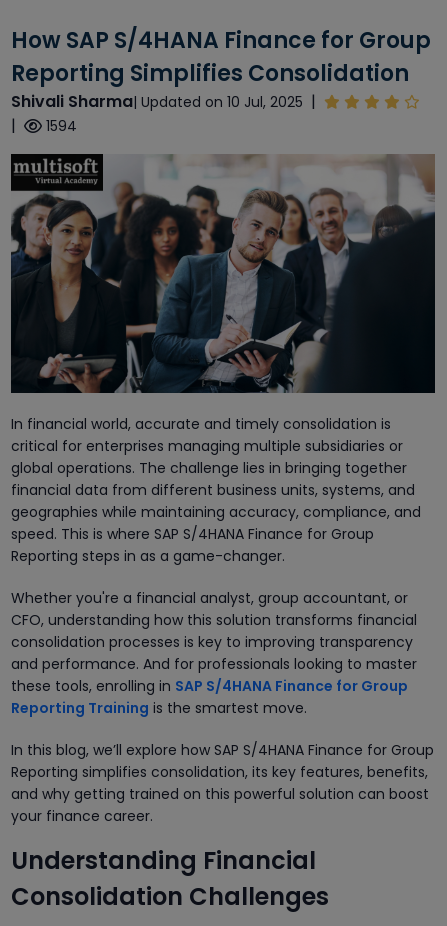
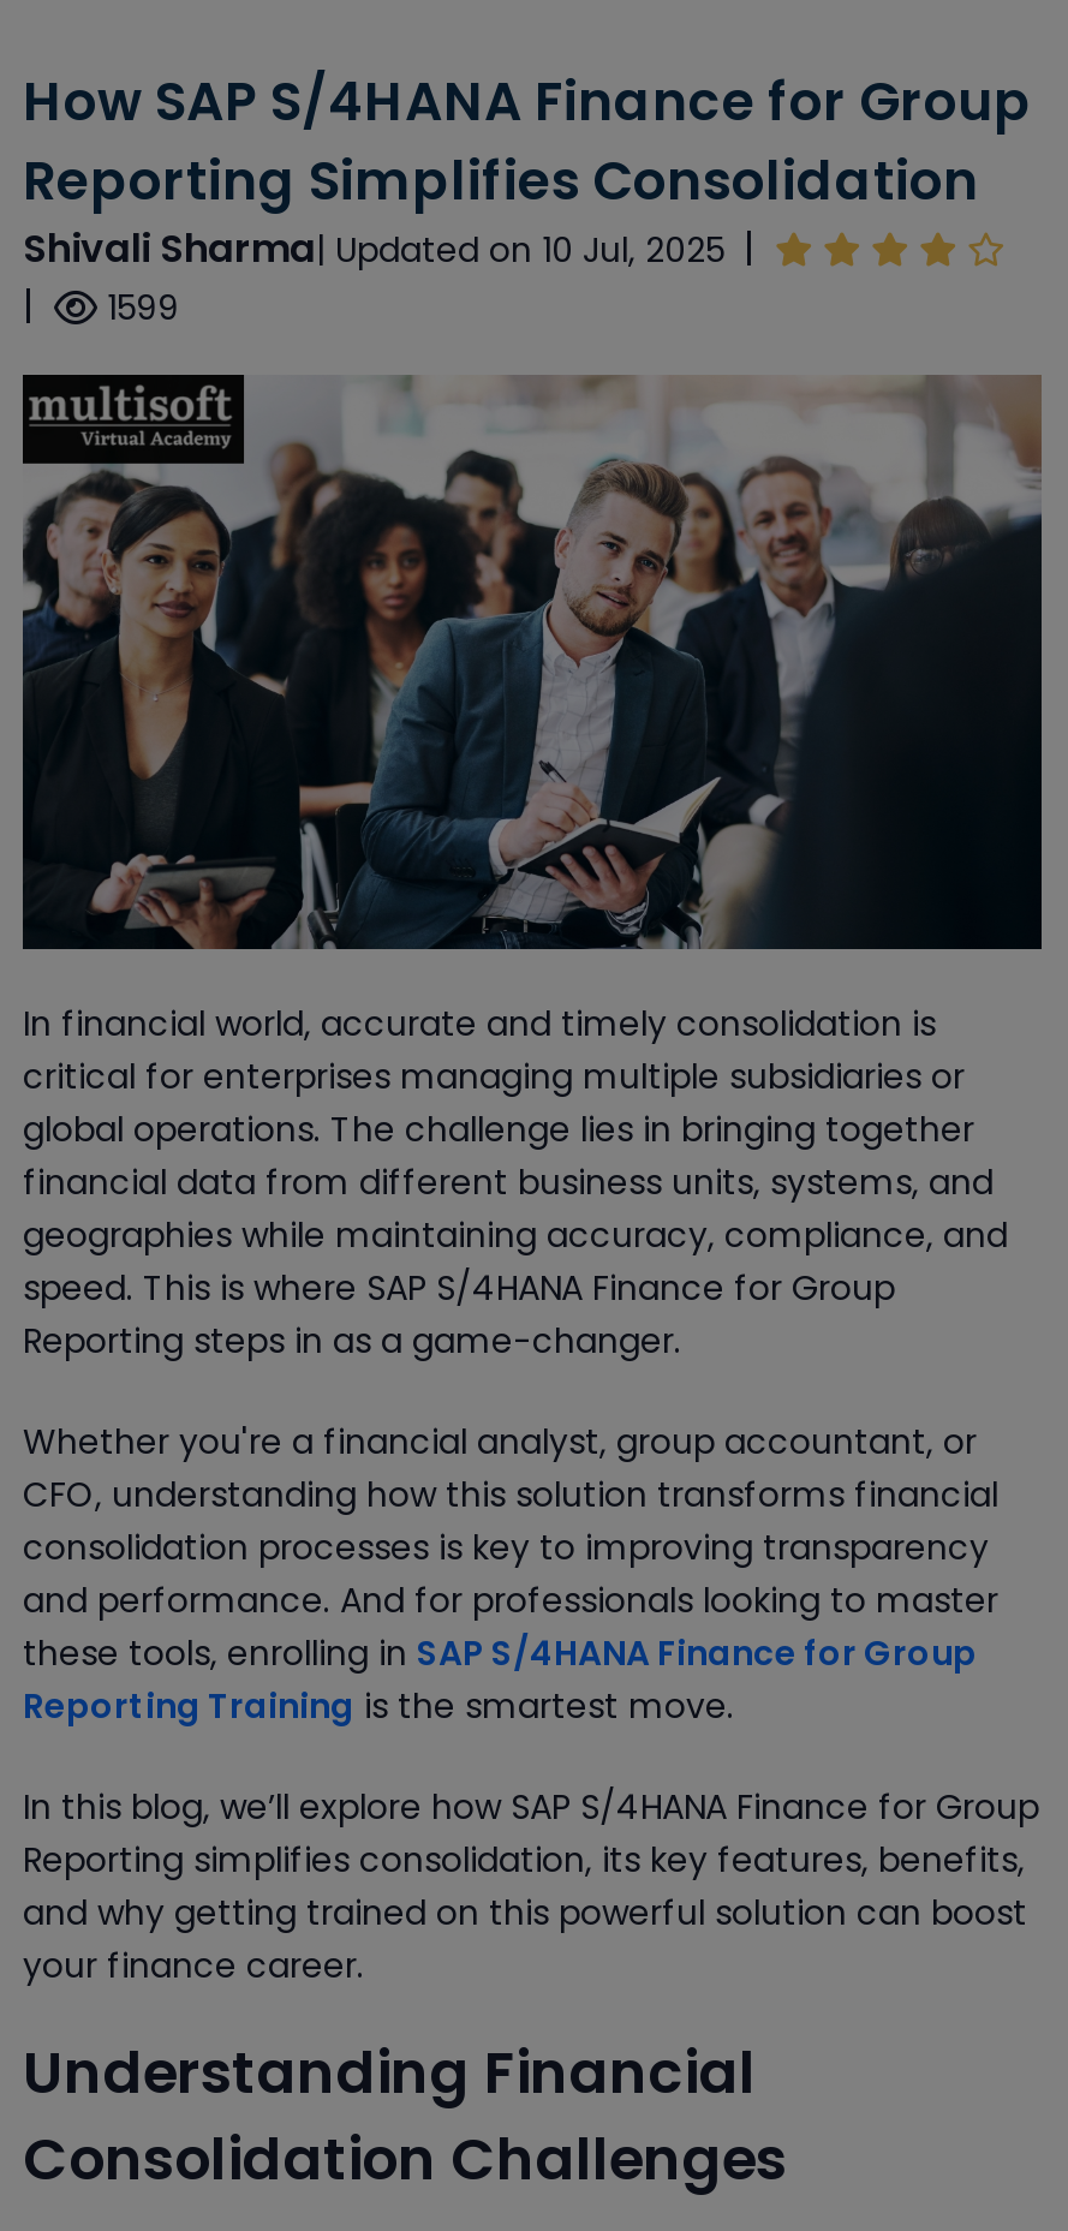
- 1594
+ 1599
